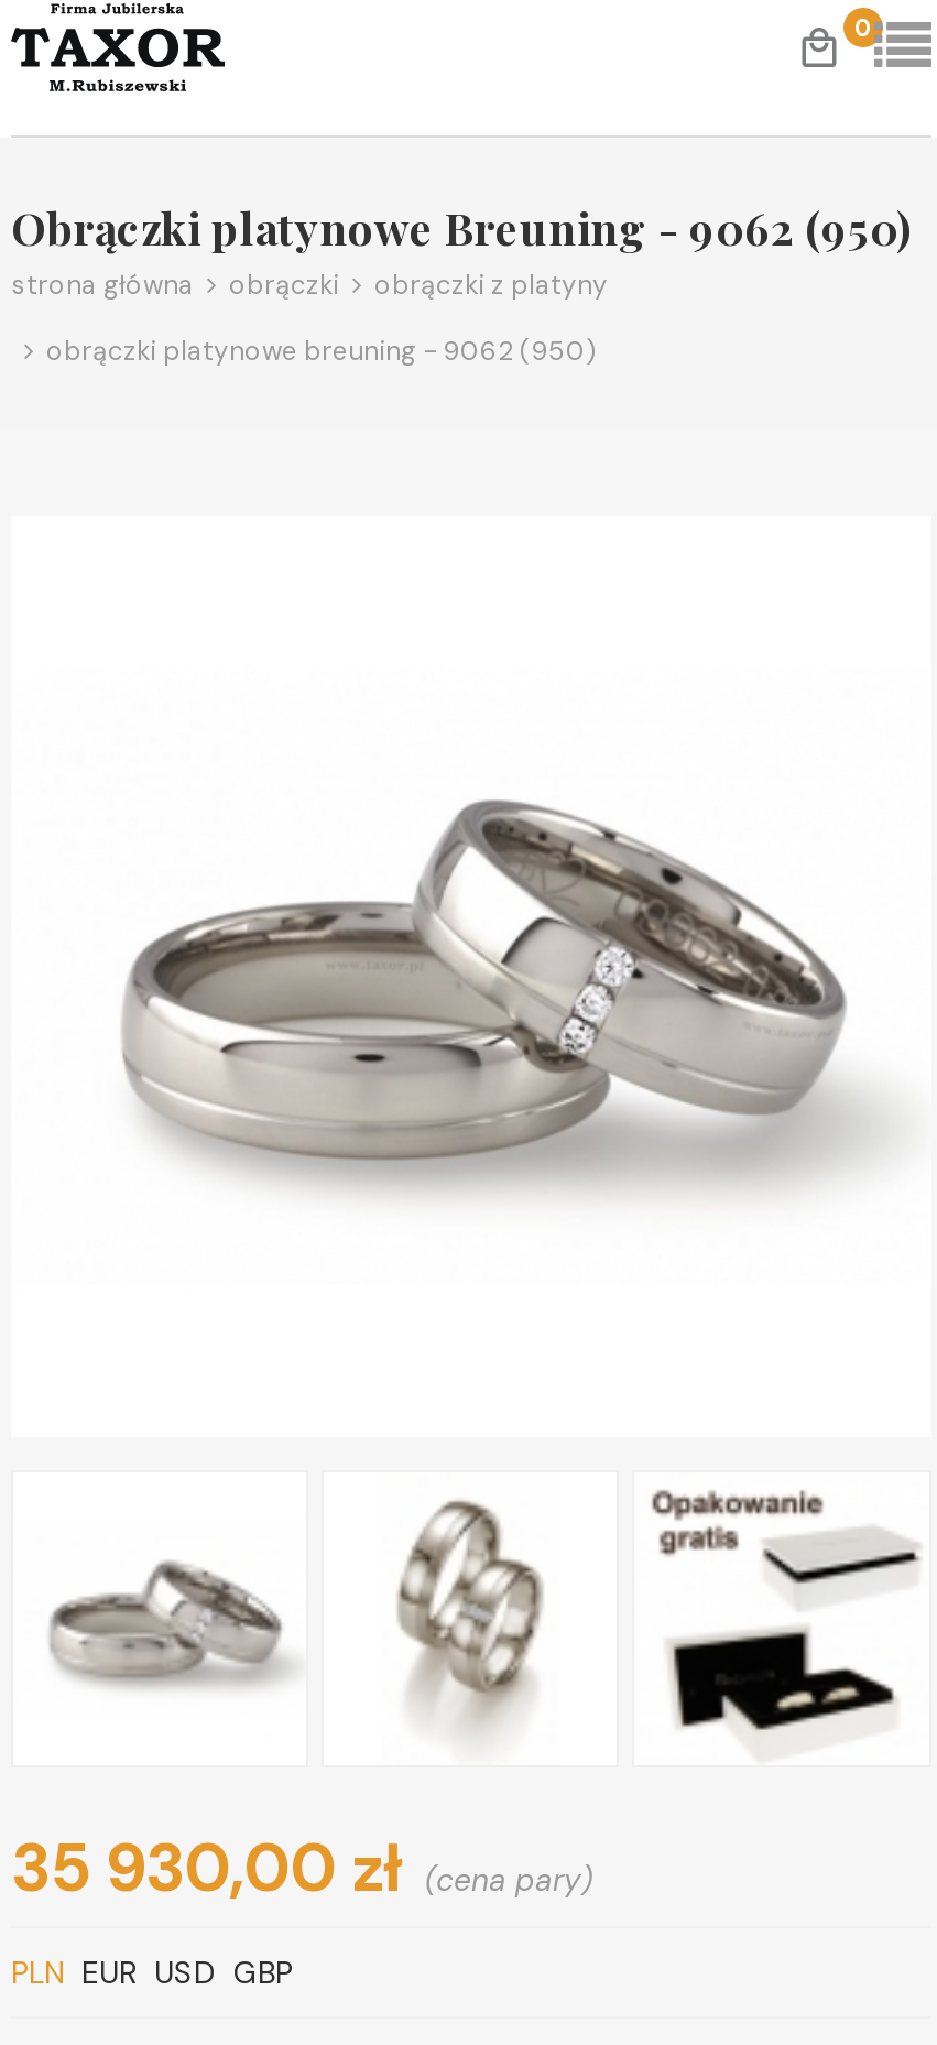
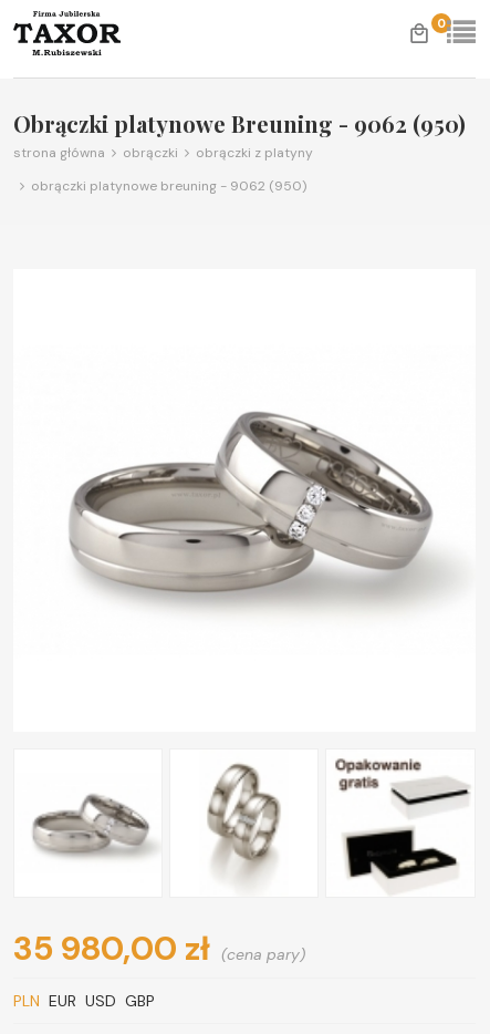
- 35 930,00 zł (cena pary)
+ 35 980,00 zł (cena pary)
